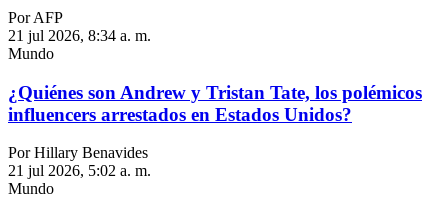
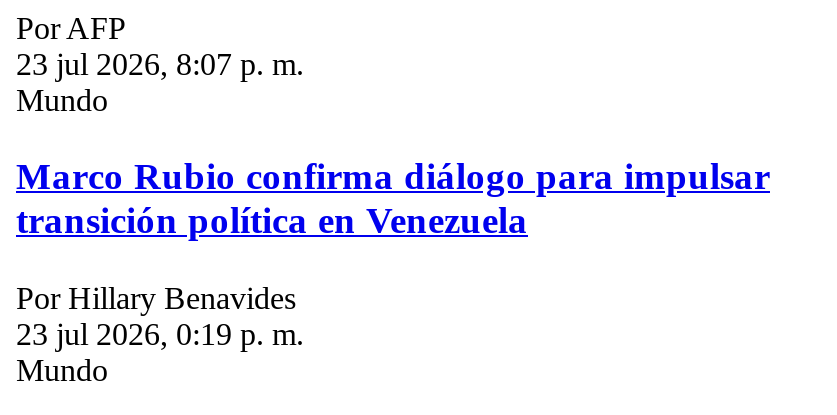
- 21 jul 2026, 8:34 a. m.
+ 23 jul 2026, 8:07 p. m.

- ¿Quiénes son Andrew y Tristan Tate, los polémicos
- influencers arrestados en Estados Unidos?
+ Marco Rubio confirma diálogo para impulsar
+ transición política en Venezuela

- 21 jul 2026, 5:02 a. m.
+ 23 jul 2026, 0:19 p. m.
